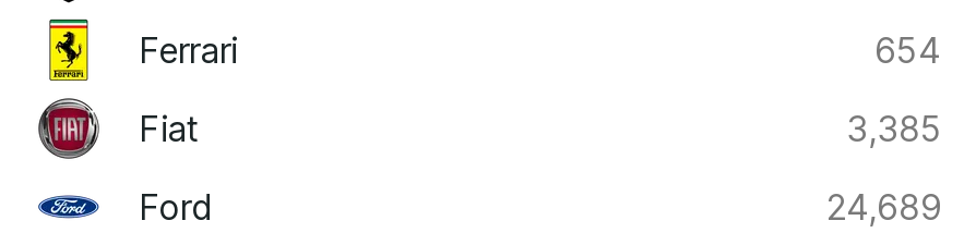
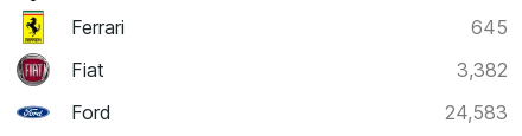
- 654
+ 645

- 3,385
+ 3,382

- 24,689
+ 24,583
